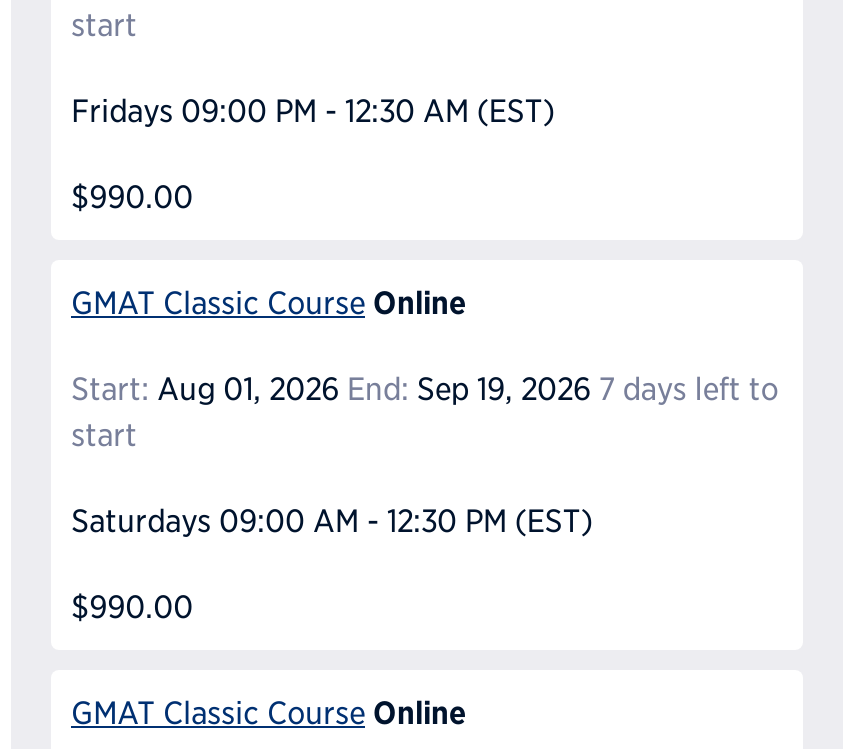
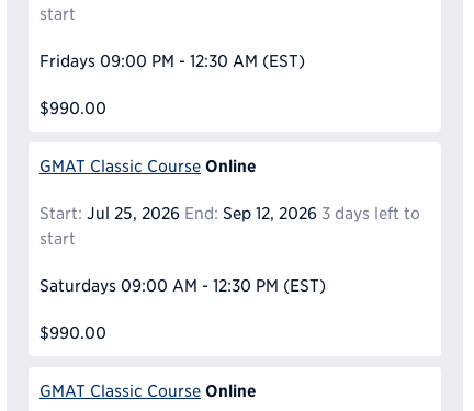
- Start: Aug 01, 2026 End: Sep 19, 2026 7 days left to
+ Start: Jul 25, 2026 End: Sep 12, 2026 3 days left to
